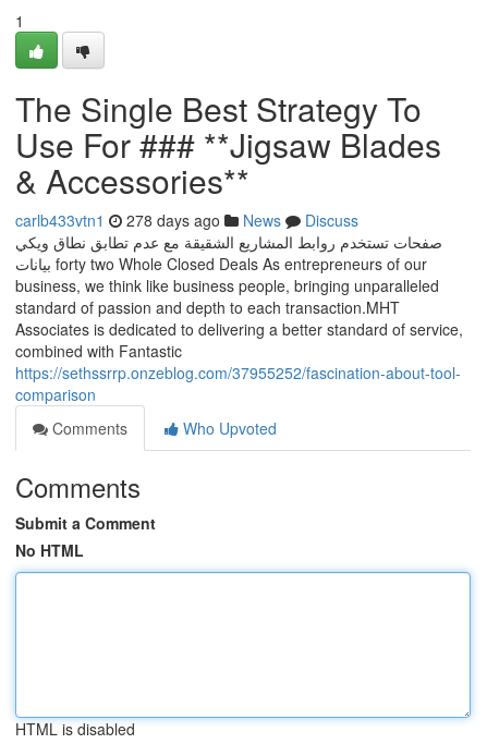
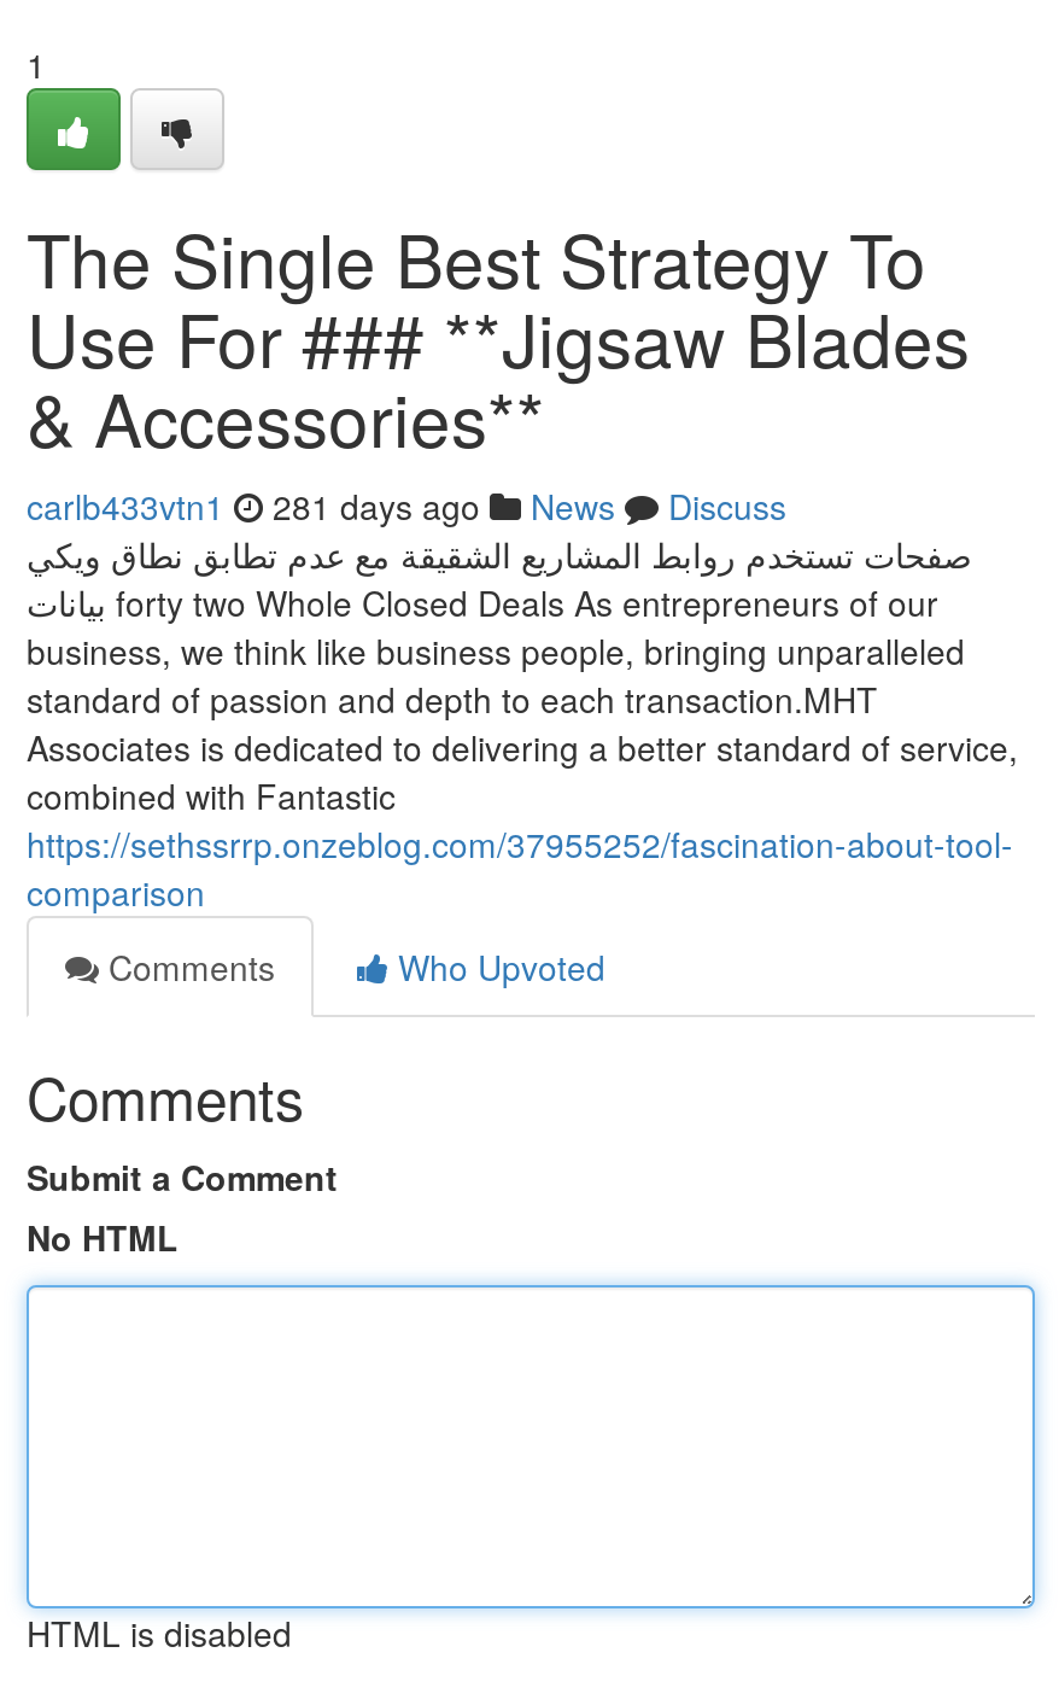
- carlb433vtn1 278 days ago News Discuss
+ carlb433vtn1 281 days ago News Discuss
